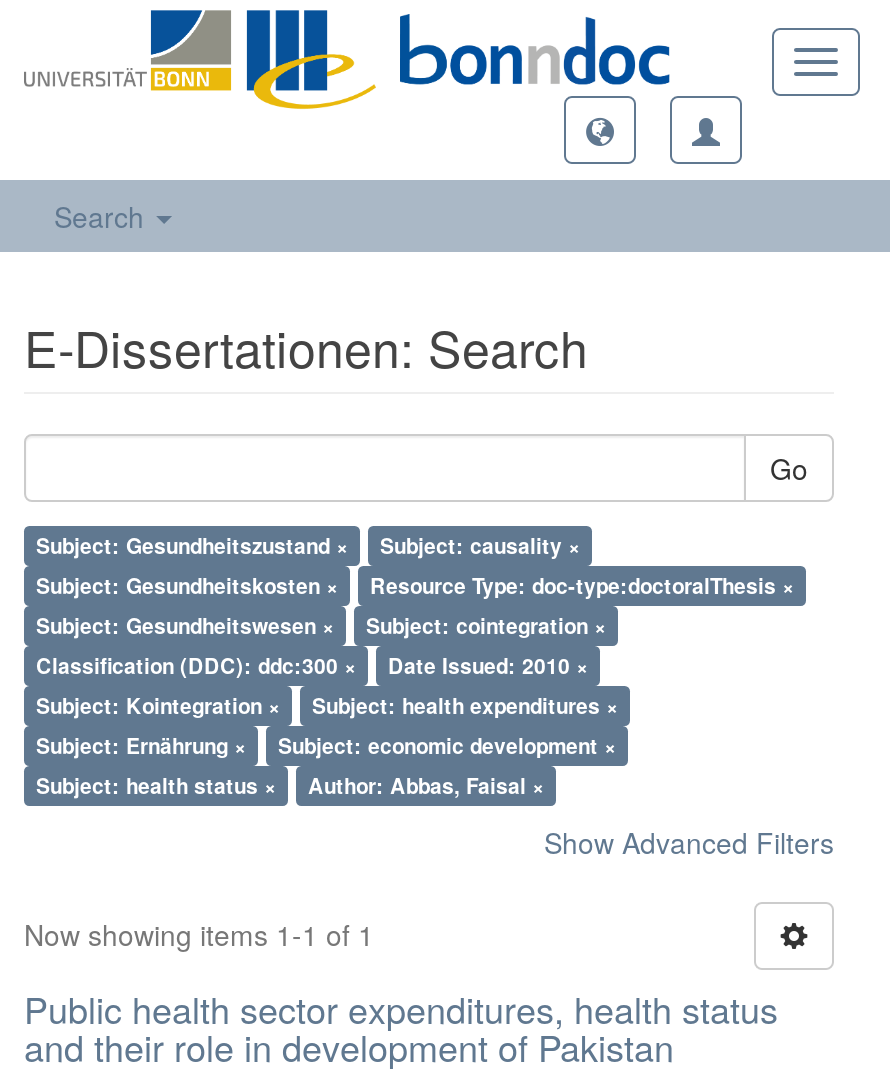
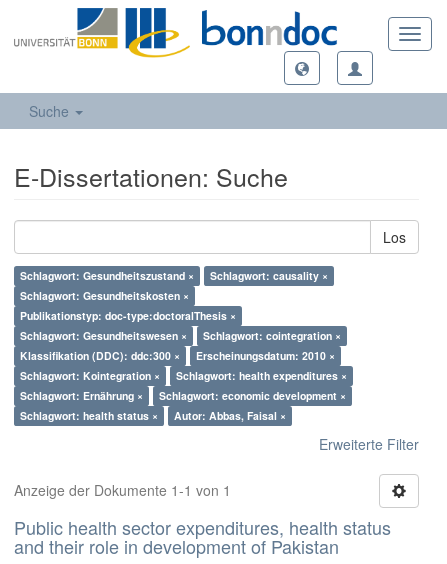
- Search
+ Suche

- E-Dissertationen: Search
+ E-Dissertationen: Suche

- Go
+ Los

- Subject: Gesundheitszustand ×
- Subject: causality ×
- Subject: Gesundheitskosten ×
- Resource Type: doc-type:doctoralThesis ×
- Subject: Gesundheitswesen ×
- Subject: cointegration ×
- Classification (DDC): ddc:300 ×
- Date Issued: 2010 ×
- Subject: Kointegration ×
- Subject: health expenditures ×
- Subject: Ernährung ×
- Subject: economic development ×
- Subject: health status ×
- Author: Abbas, Faisal ×
+ Schlagwort: Gesundheitszustand ×
+ Schlagwort: causality ×
+ Schlagwort: Gesundheitskosten ×
+ Publikationstyp: doc-type:doctoralThesis ×
+ Schlagwort: Gesundheitswesen ×
+ Schlagwort: cointegration ×
+ Klassifikation (DDC): ddc:300 ×
+ Erscheinungsdatum: 2010 ×
+ Schlagwort: Kointegration ×
+ Schlagwort: health expenditures ×
+ Schlagwort: Ernährung ×
+ Schlagwort: economic development ×
+ Schlagwort: health status ×
+ Autor: Abbas, Faisal ×

- Show Advanced Filters
+ Erweiterte Filter

- Now showing items 1-1 of 1
+ Anzeige der Dokumente 1-1 von 1
